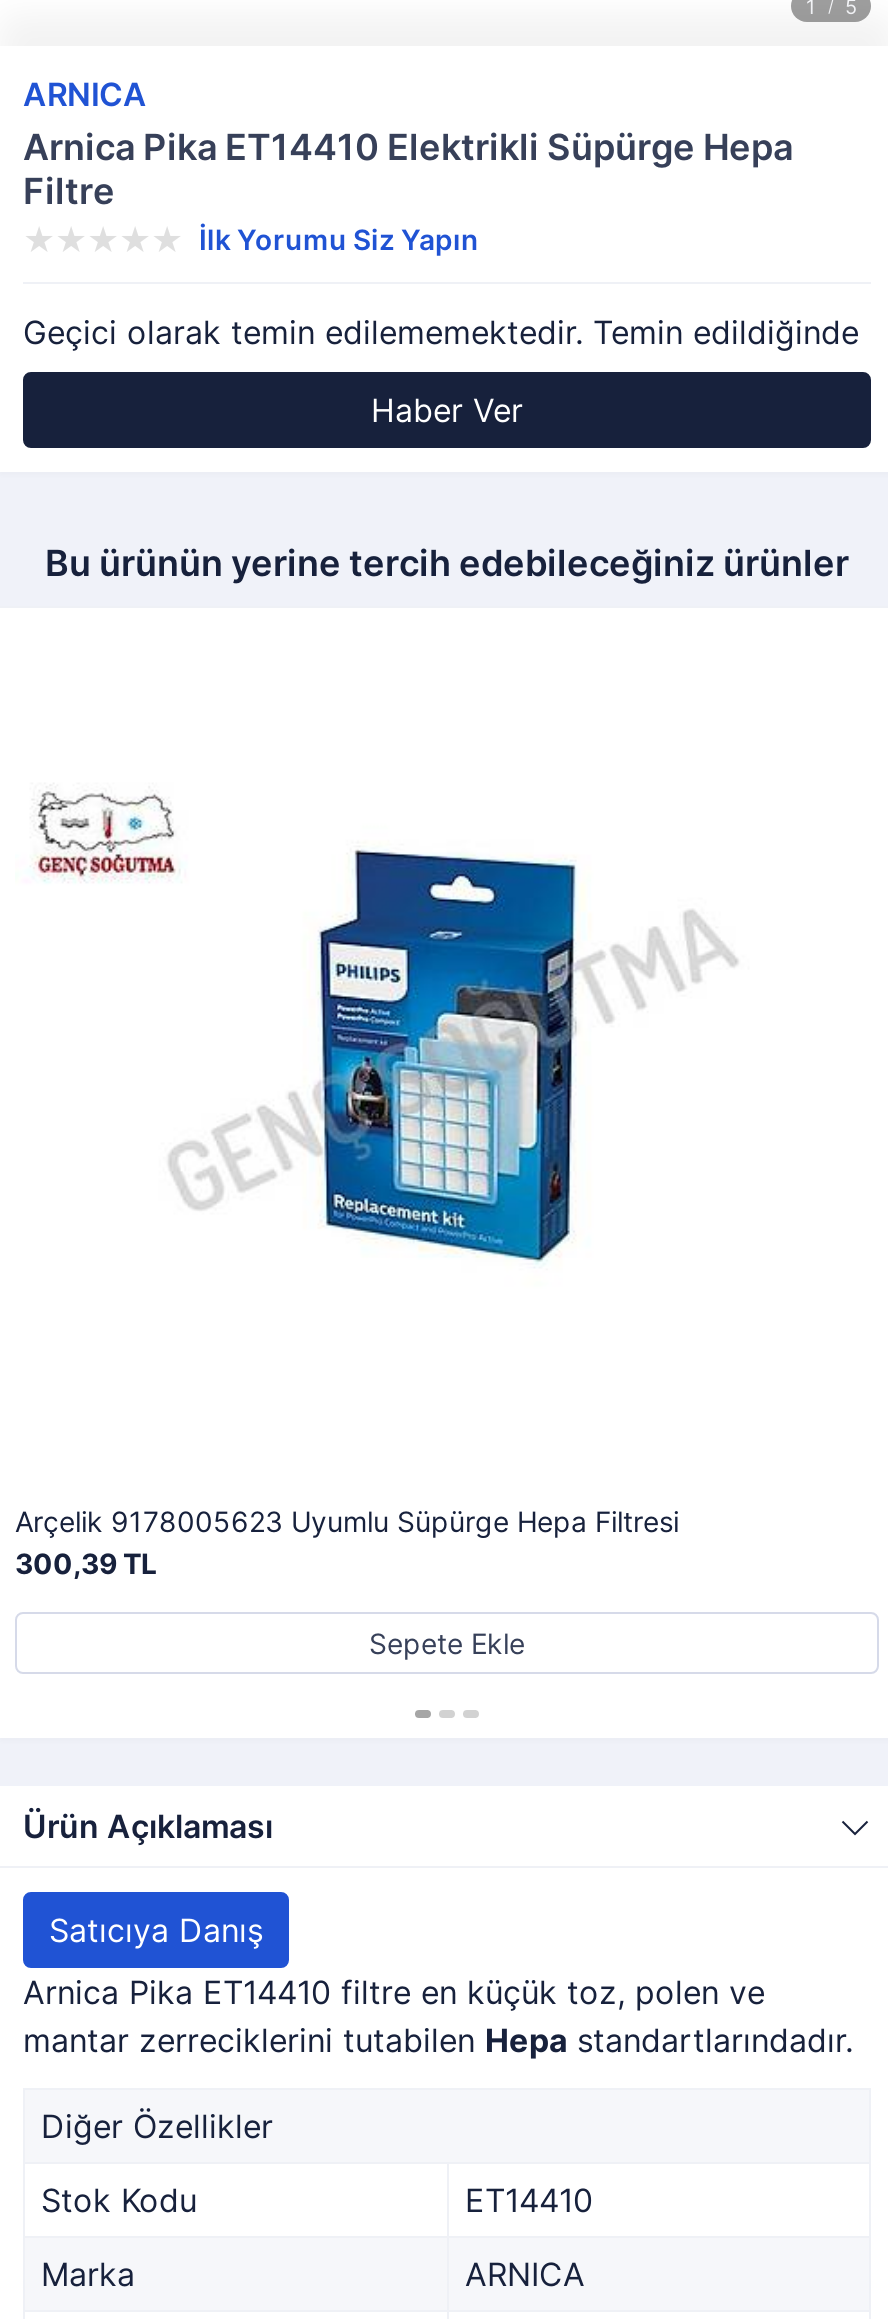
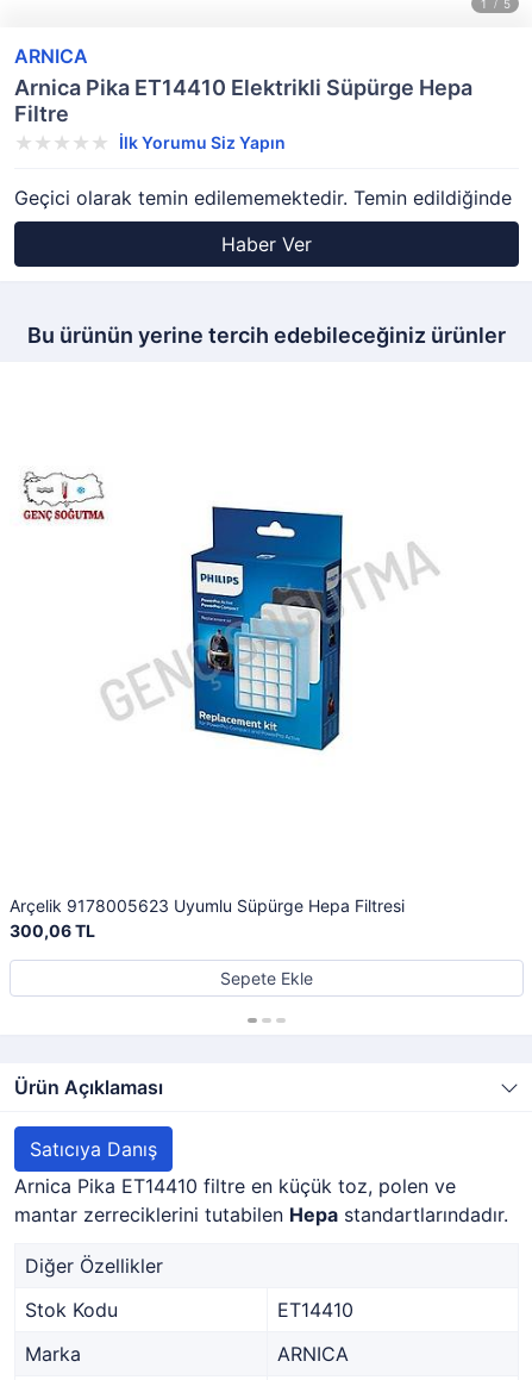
- 300,39 TL
+ 300,06 TL
